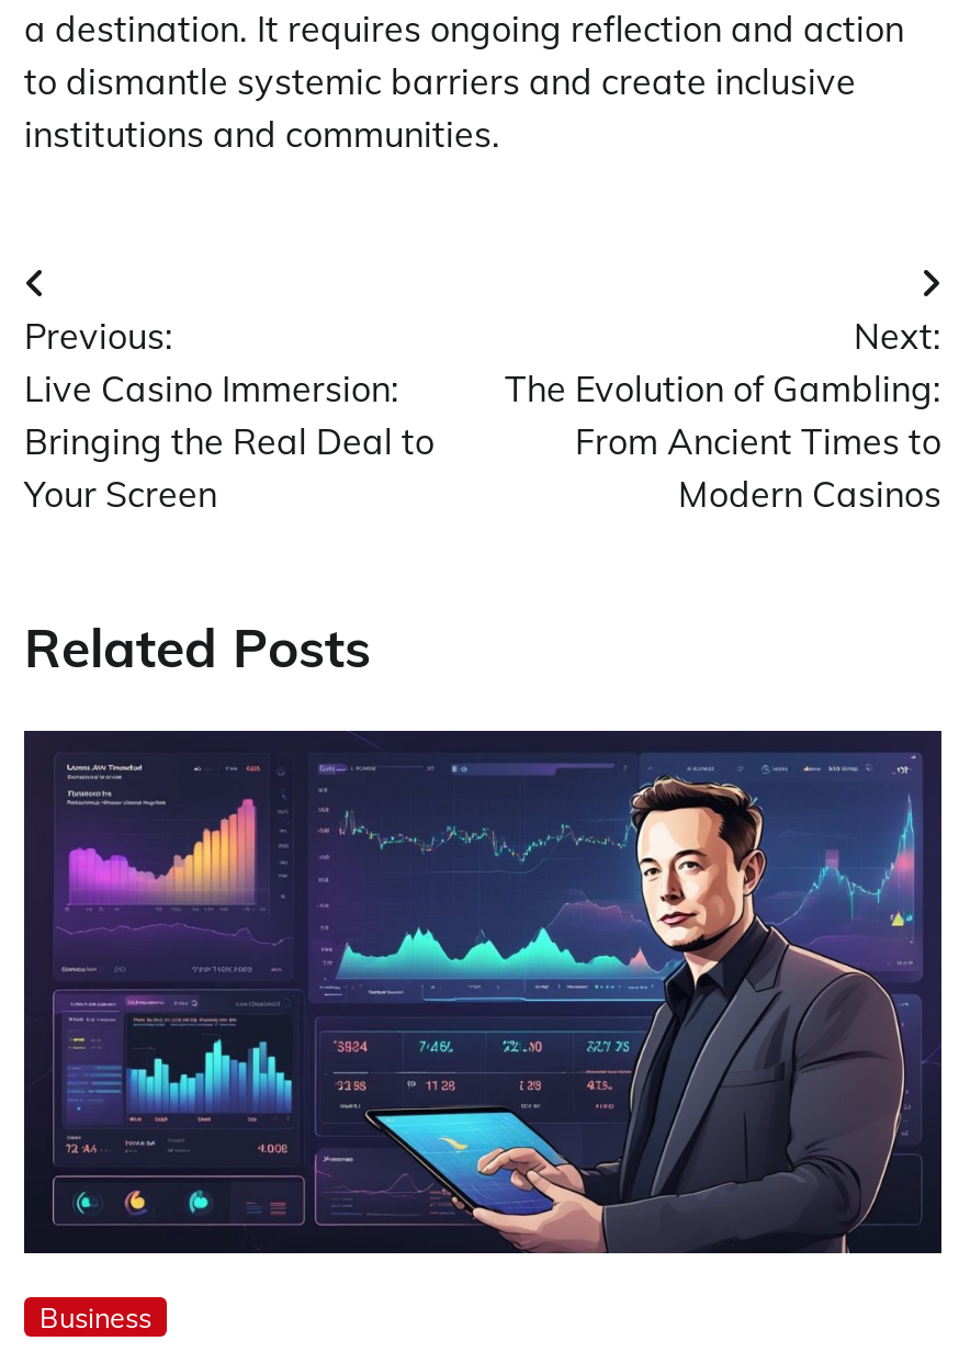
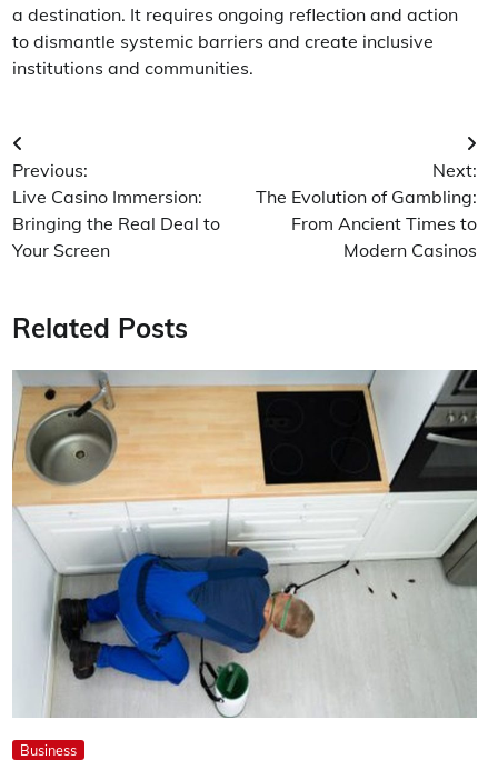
- [image]
+ [image]
